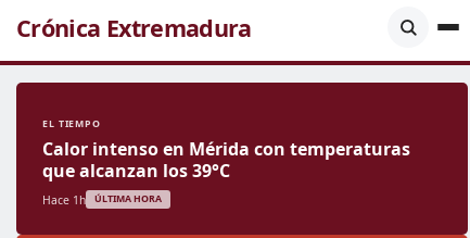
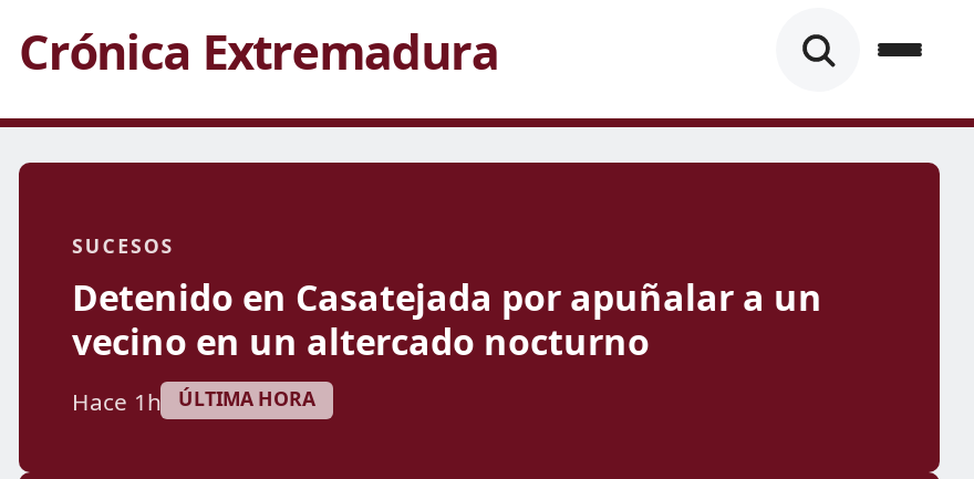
- EL TIEMPO
- Calor intenso en Mérida con temperaturas
- que alcanzan los 39°C
+ SUCESOS
+ Detenido en Casatejada por apuñalar a un
+ vecino en un altercado nocturno
